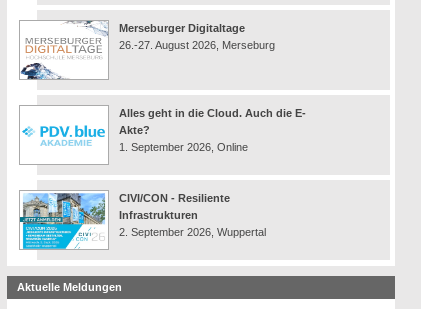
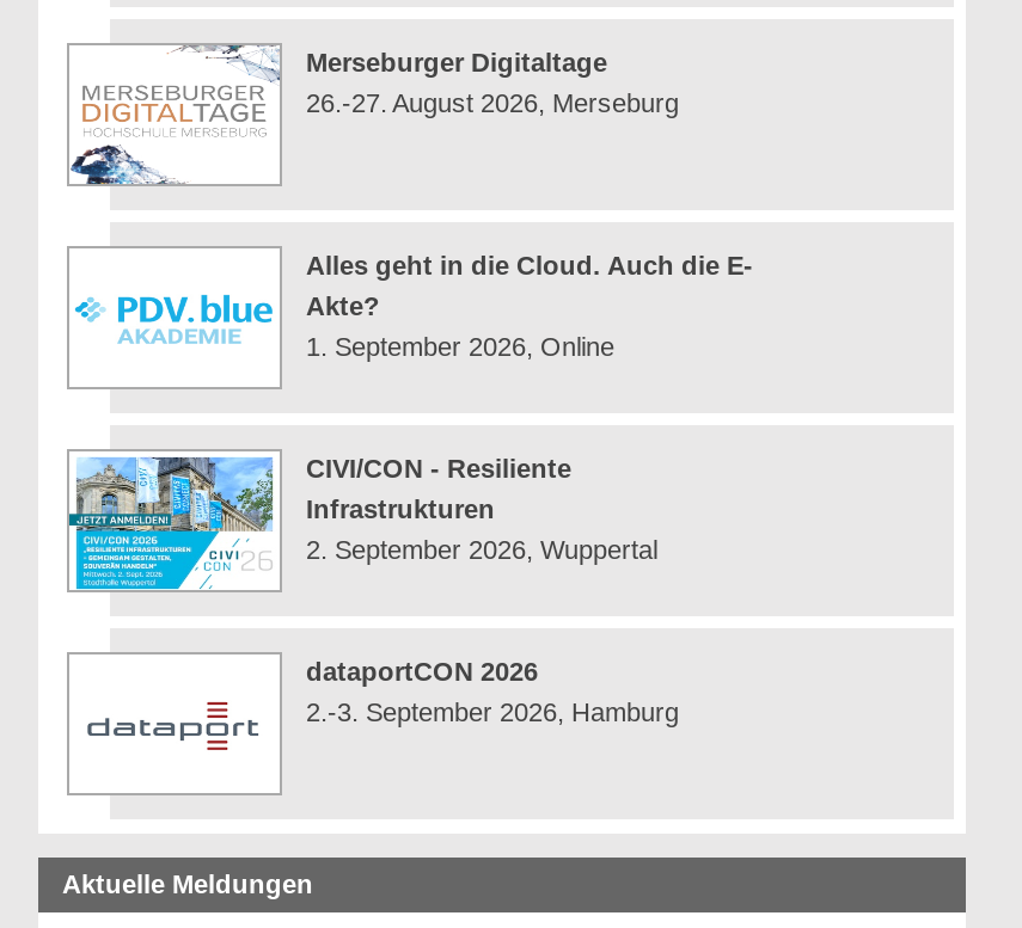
+ [image]
+ dataportCON 2026
+ 2.-3. September 2026, Hamburg
